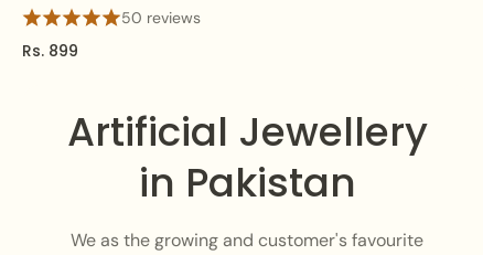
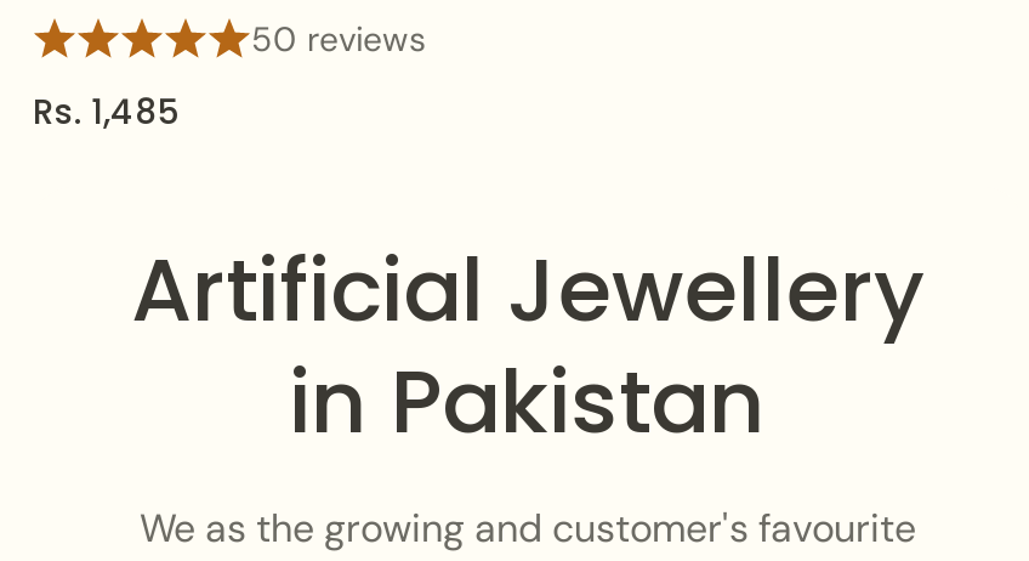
- Rs. 899
+ Rs. 1,485
